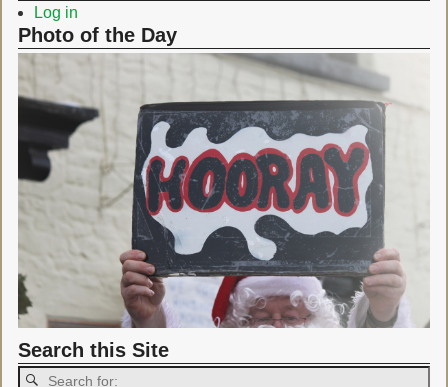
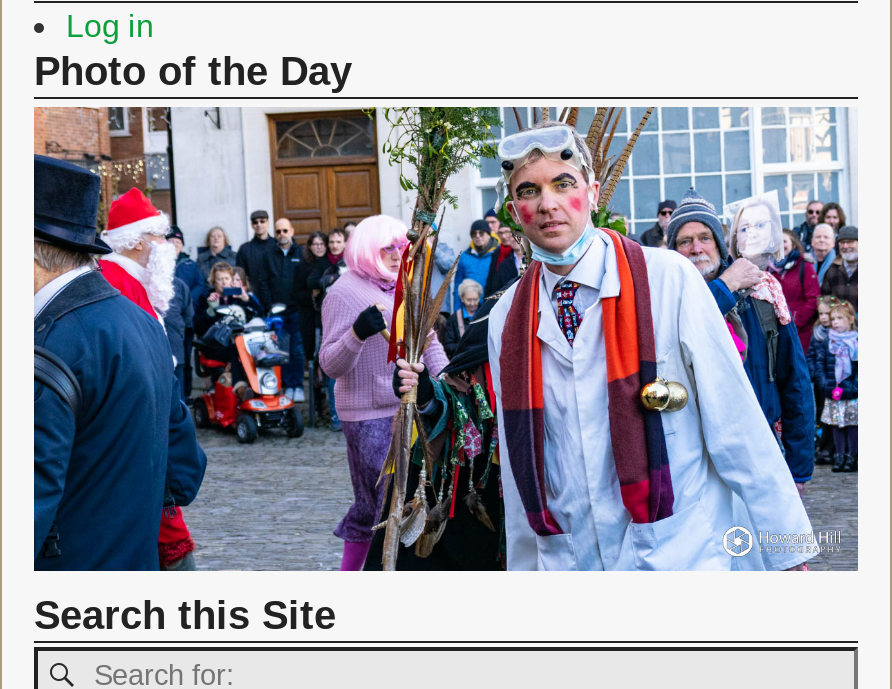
- [image]
+ [image]
